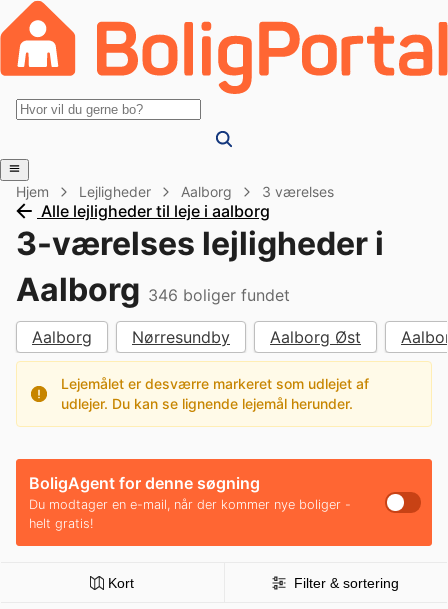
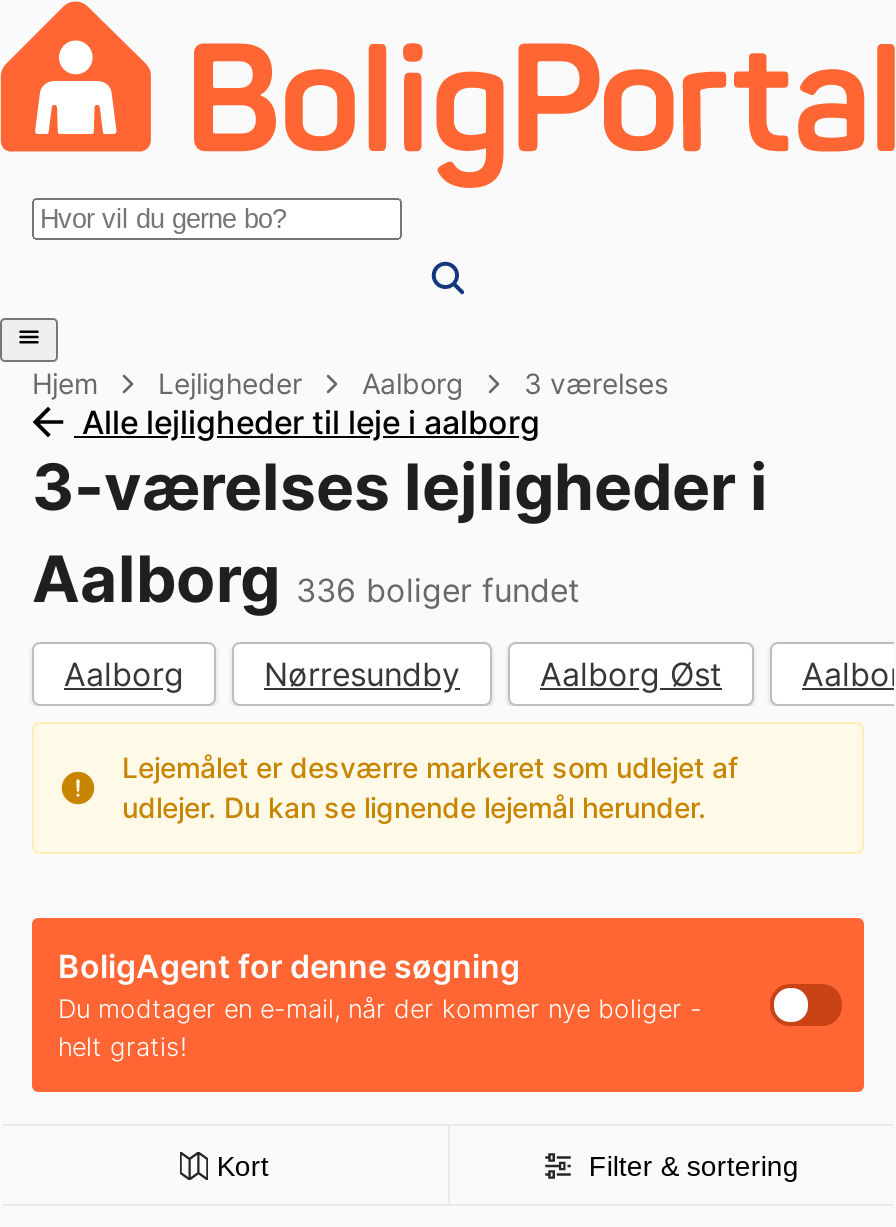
- Aalborg 346 boliger fundet
+ Aalborg 336 boliger fundet
